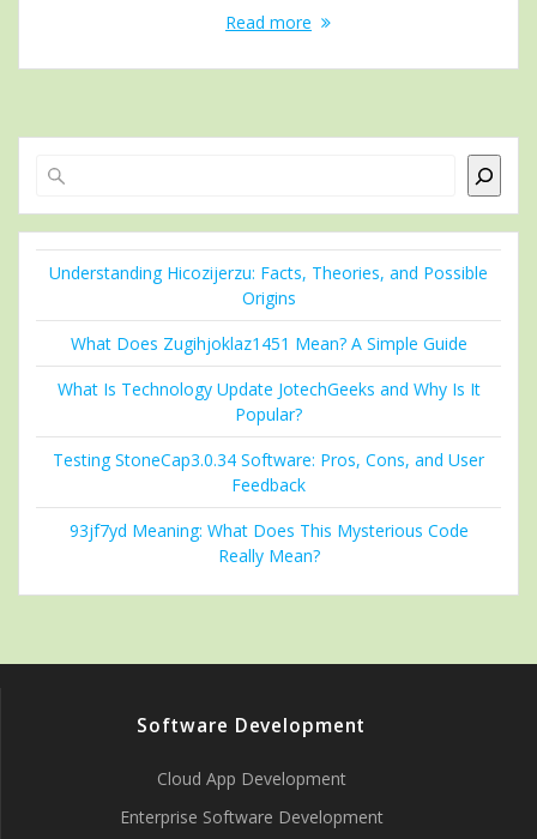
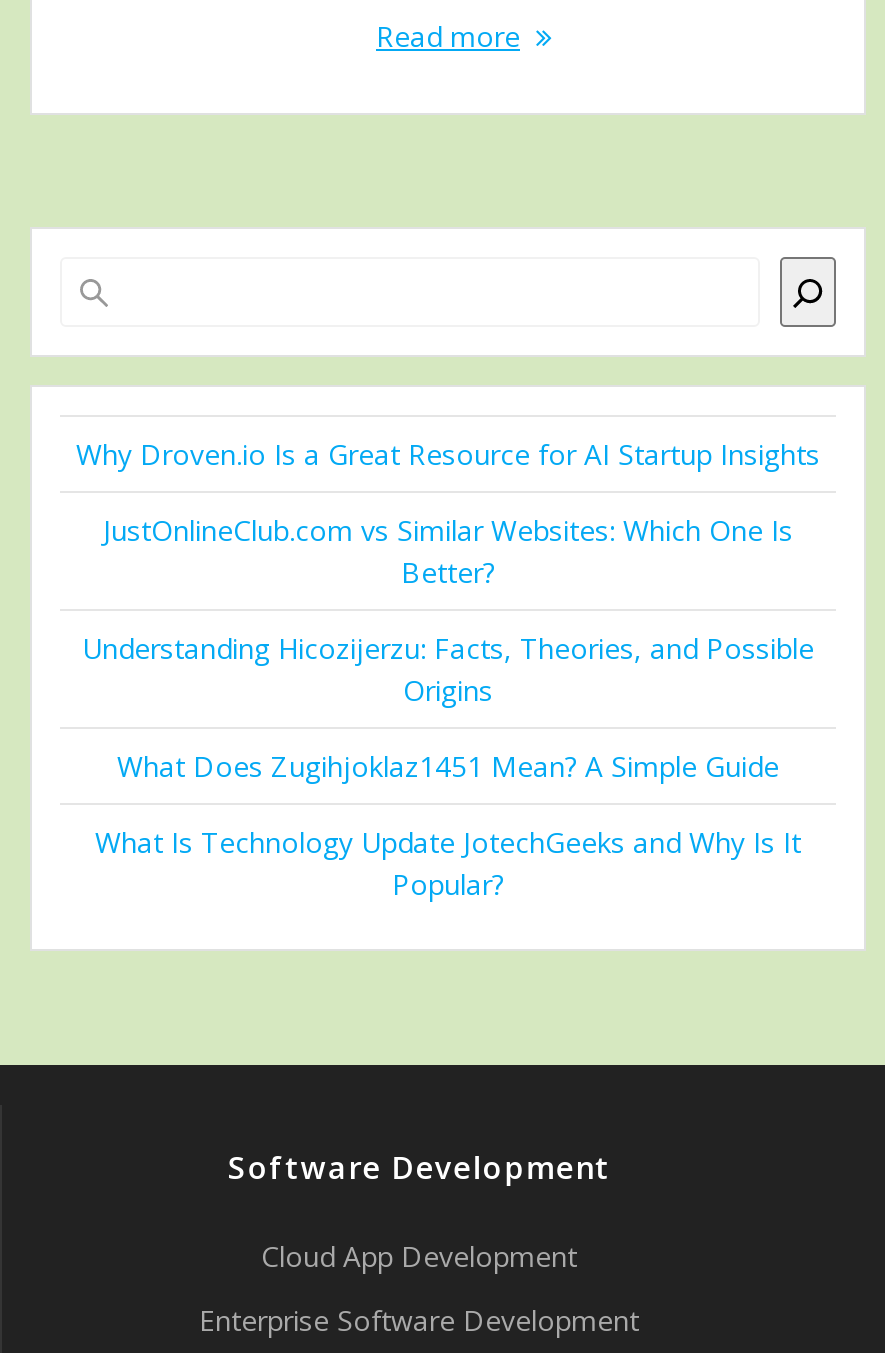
+ Why Droven.io Is a Great Resource for AI Startup Insights
+ JustOnlineClub.com vs Similar Websites: Which One Is
+ Better?

moved down: Understanding Hicozijerzu: Facts, Theories, and Possible | Origins | What Does Zugihjoklaz1451 Mean? A Simple Guide | What Is Technology Update JotechGeeks and Why Is It | Popular?

- Testing StoneCap3.0.34 Software: Pros, Cons, and User
- Feedback
- 93jf7yd Meaning: What Does This Mysterious Code
- Really Mean?
